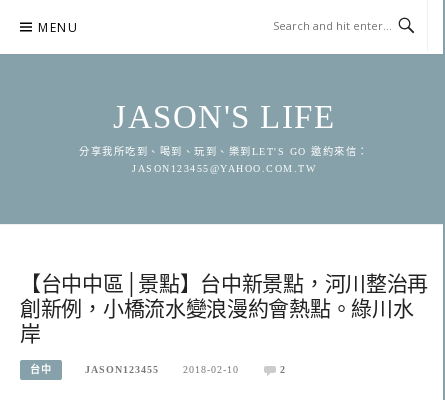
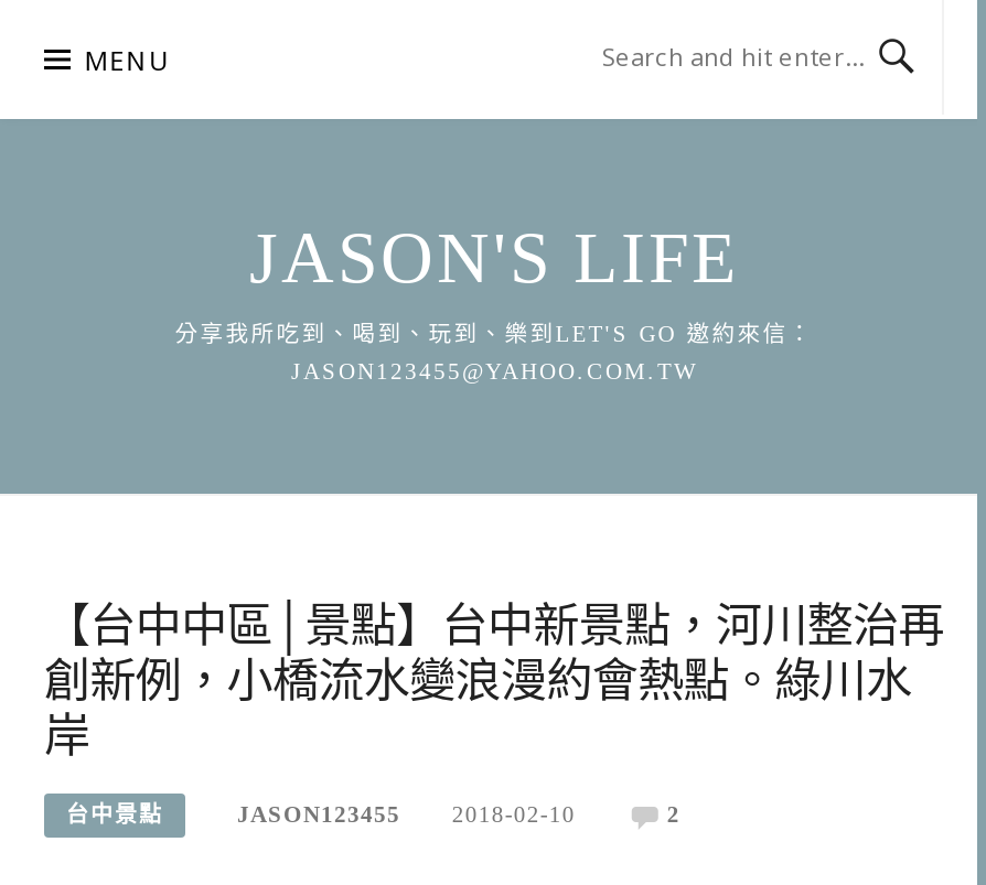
- 台中
+ 台中景點
